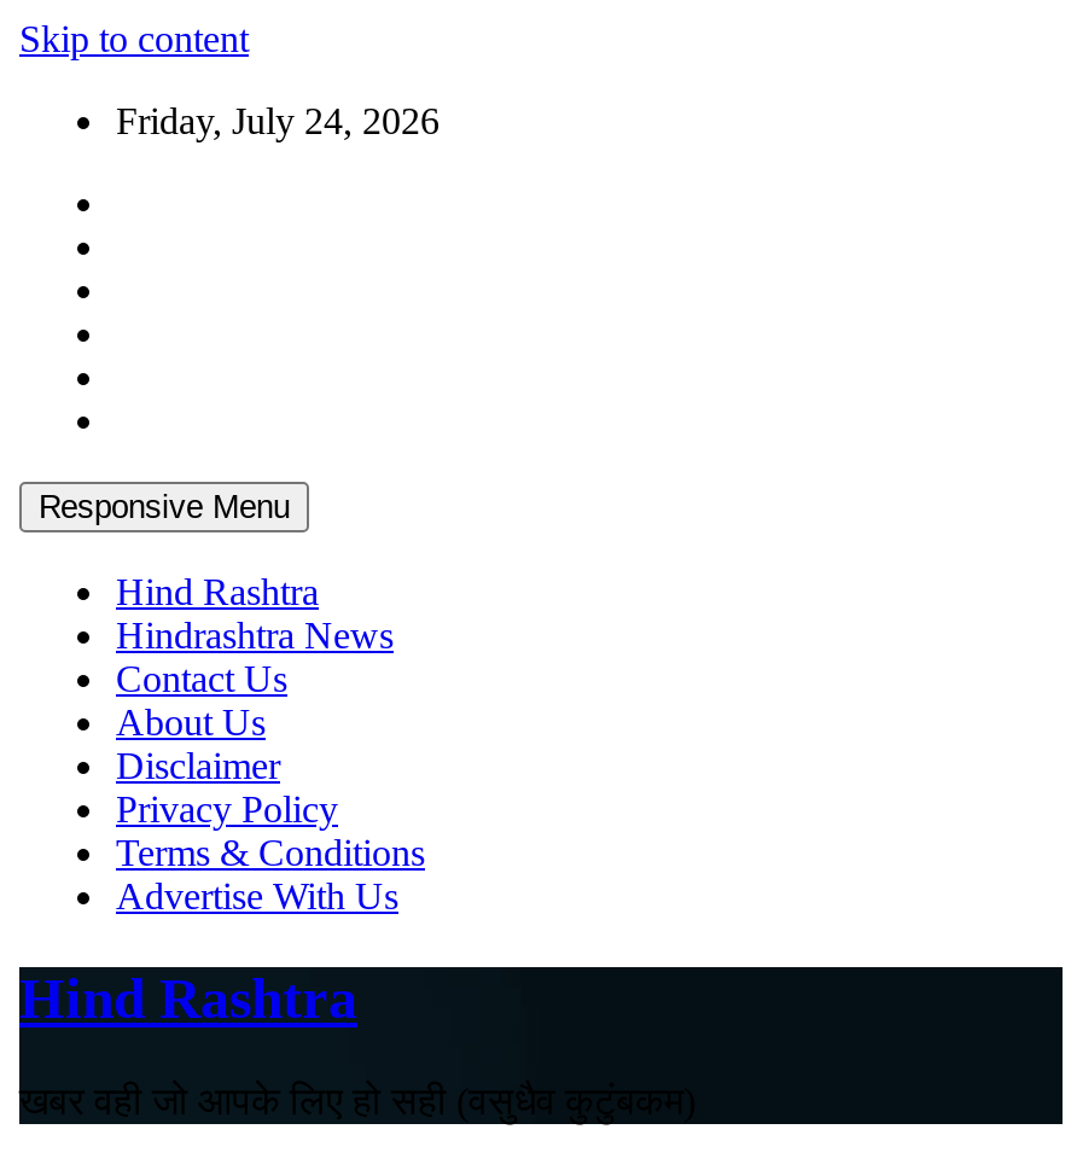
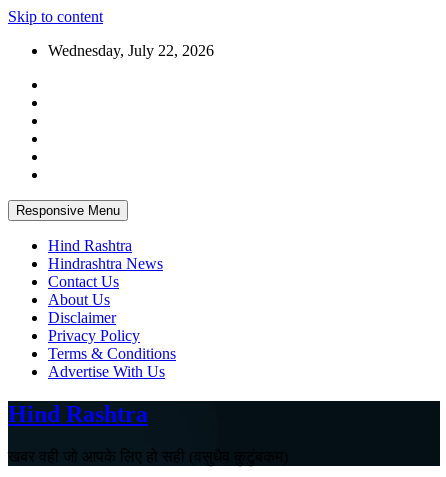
- Friday, July 24, 2026
+ Wednesday, July 22, 2026
